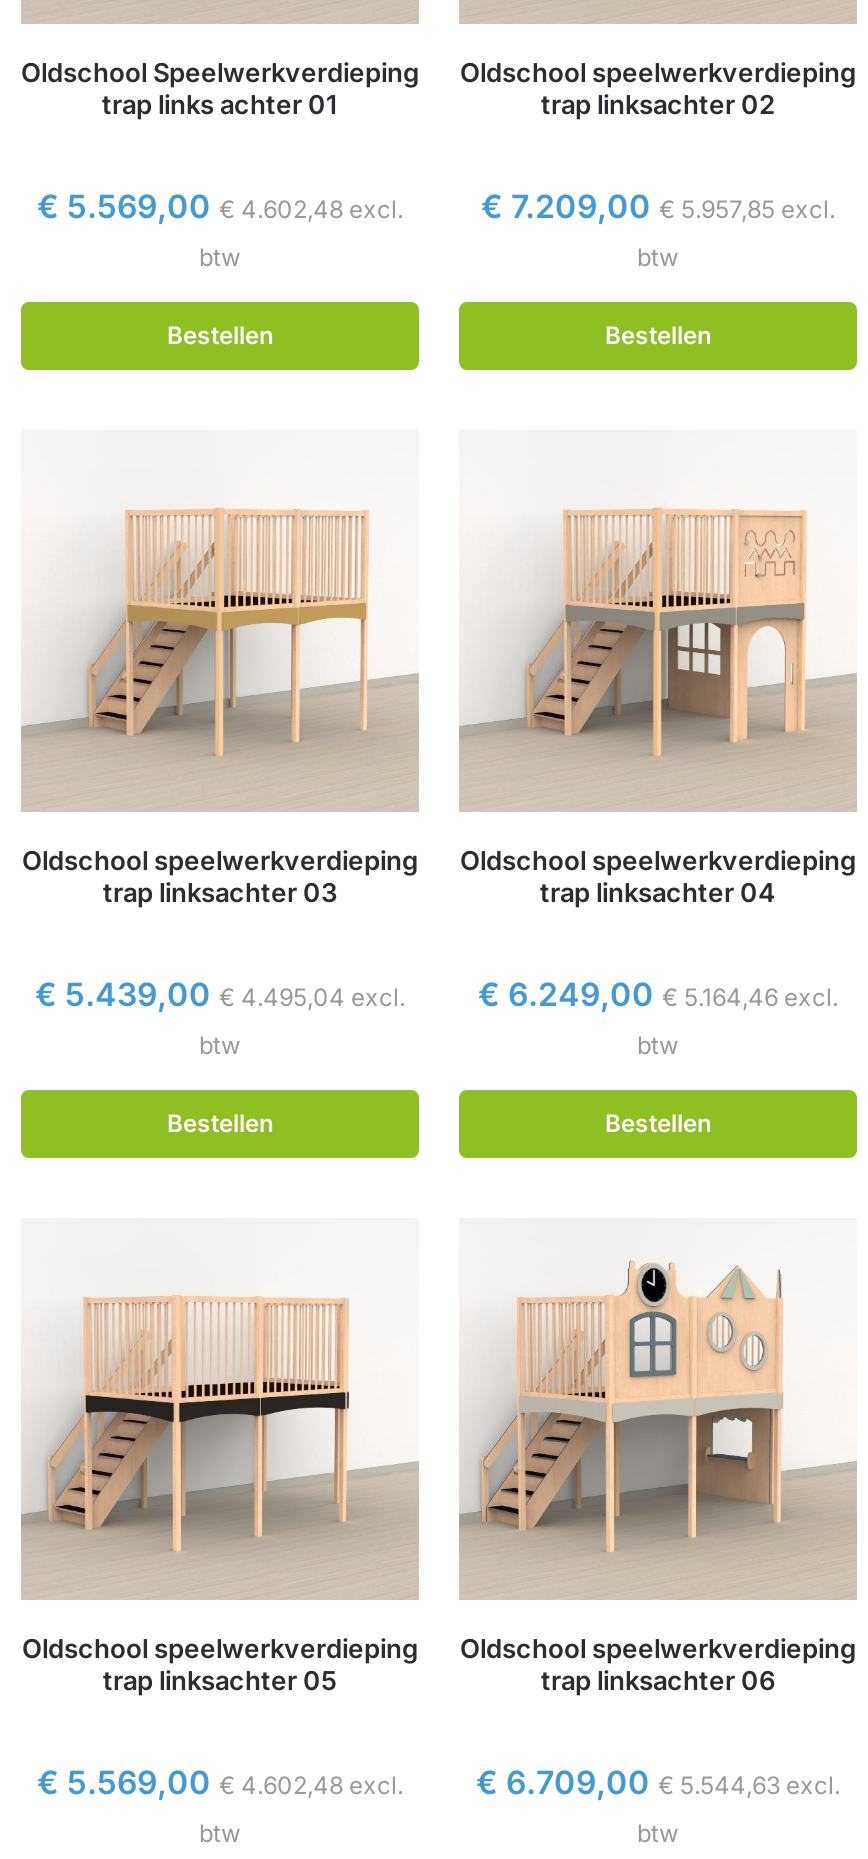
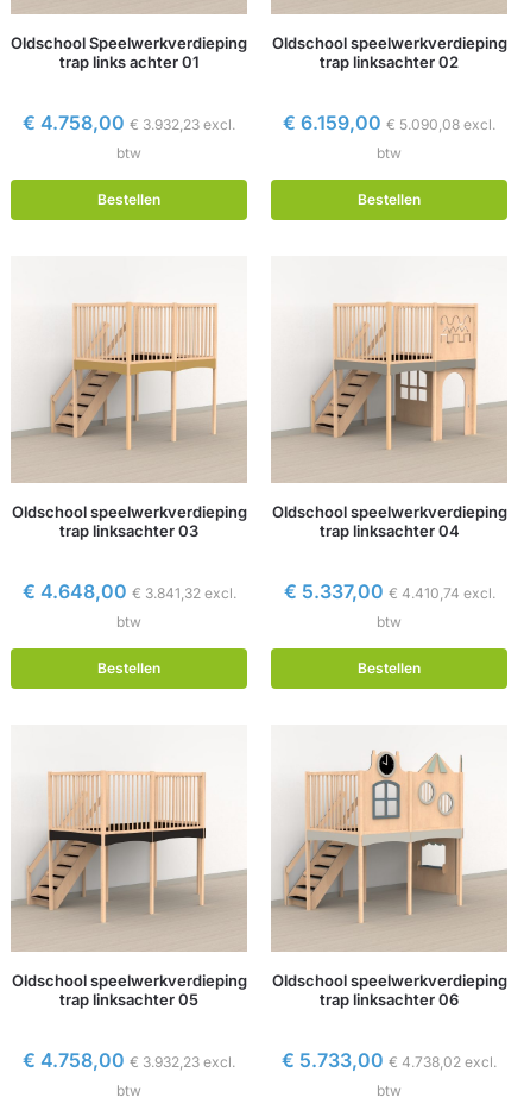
- €5.569,00 €4.602,48 excl.
+ €4.758,00 €3.932,23 excl.

- €7.209,00 €5.957,85 excl.
+ €6.159,00 €5.090,08 excl.

- €5.439,00 €4.495,04 excl.
+ €4.648,00 €3.841,32 excl.

- €6.249,00 €5.164,46 excl.
+ €5.337,00 €4.410,74 excl.

- €5.569,00 €4.602,48 excl.
+ €4.758,00 €3.932,23 excl.

- €6.709,00 €5.544,63 excl.
+ €5.733,00 €4.738,02 excl.
